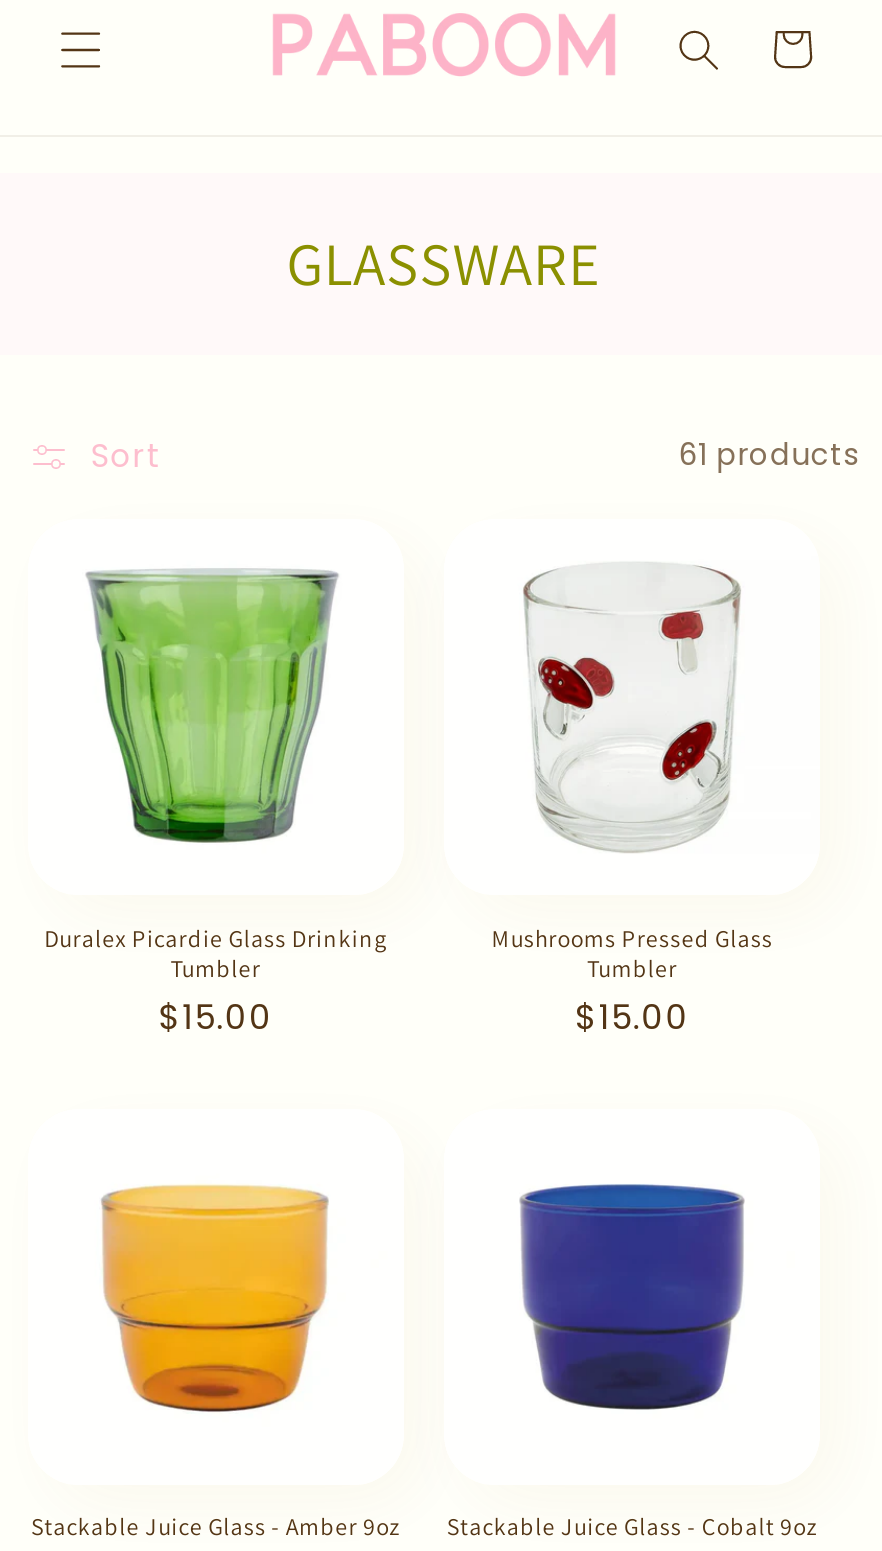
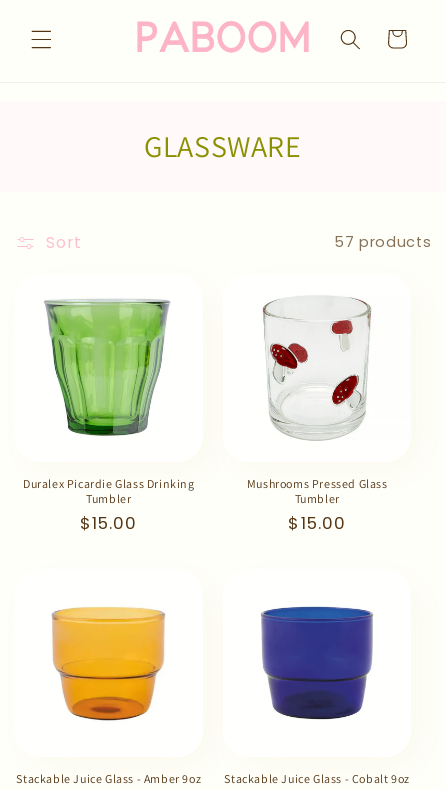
- 61 products
+ 57 products
